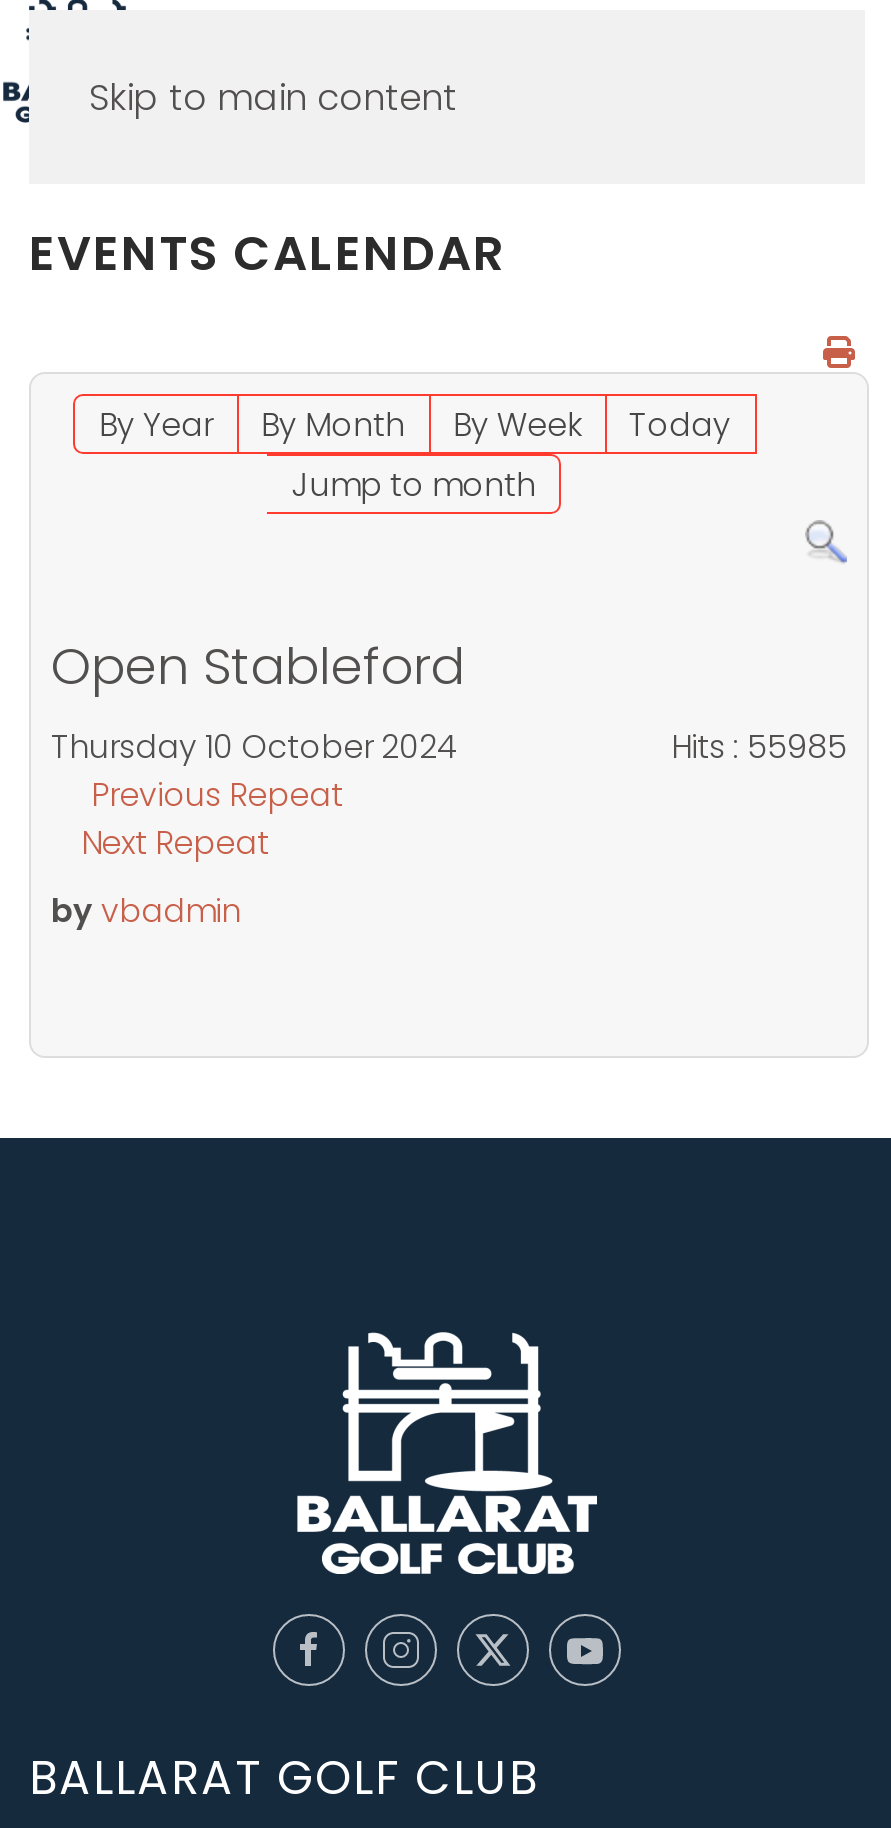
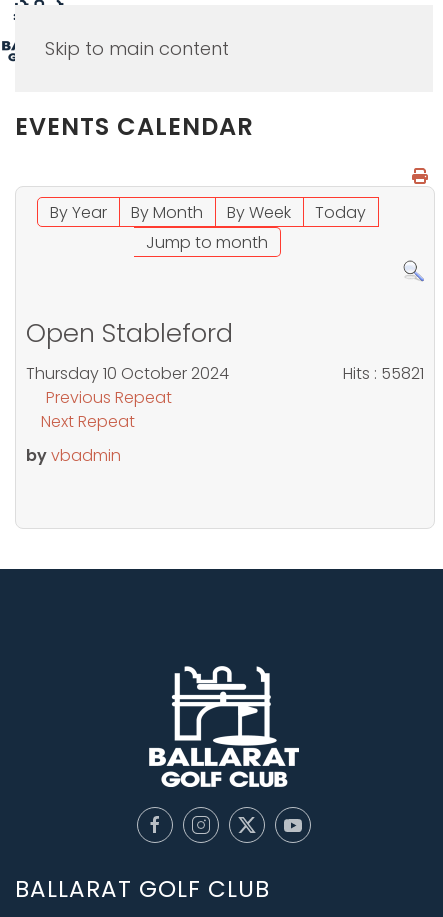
- Hits: 55985
+ Hits: 55821
